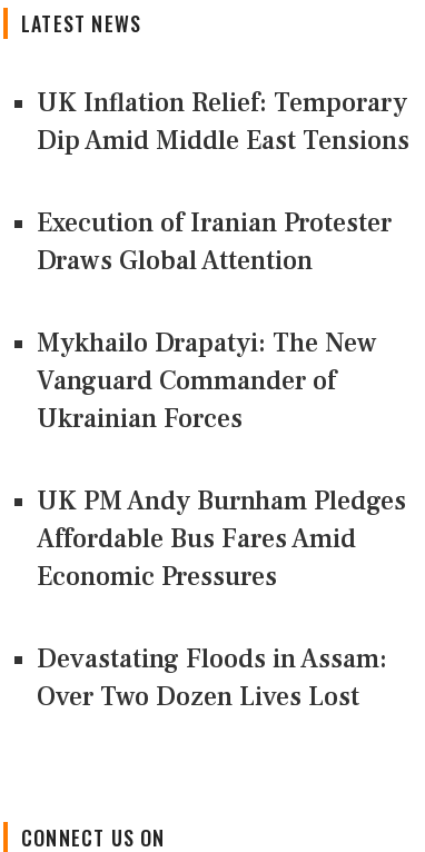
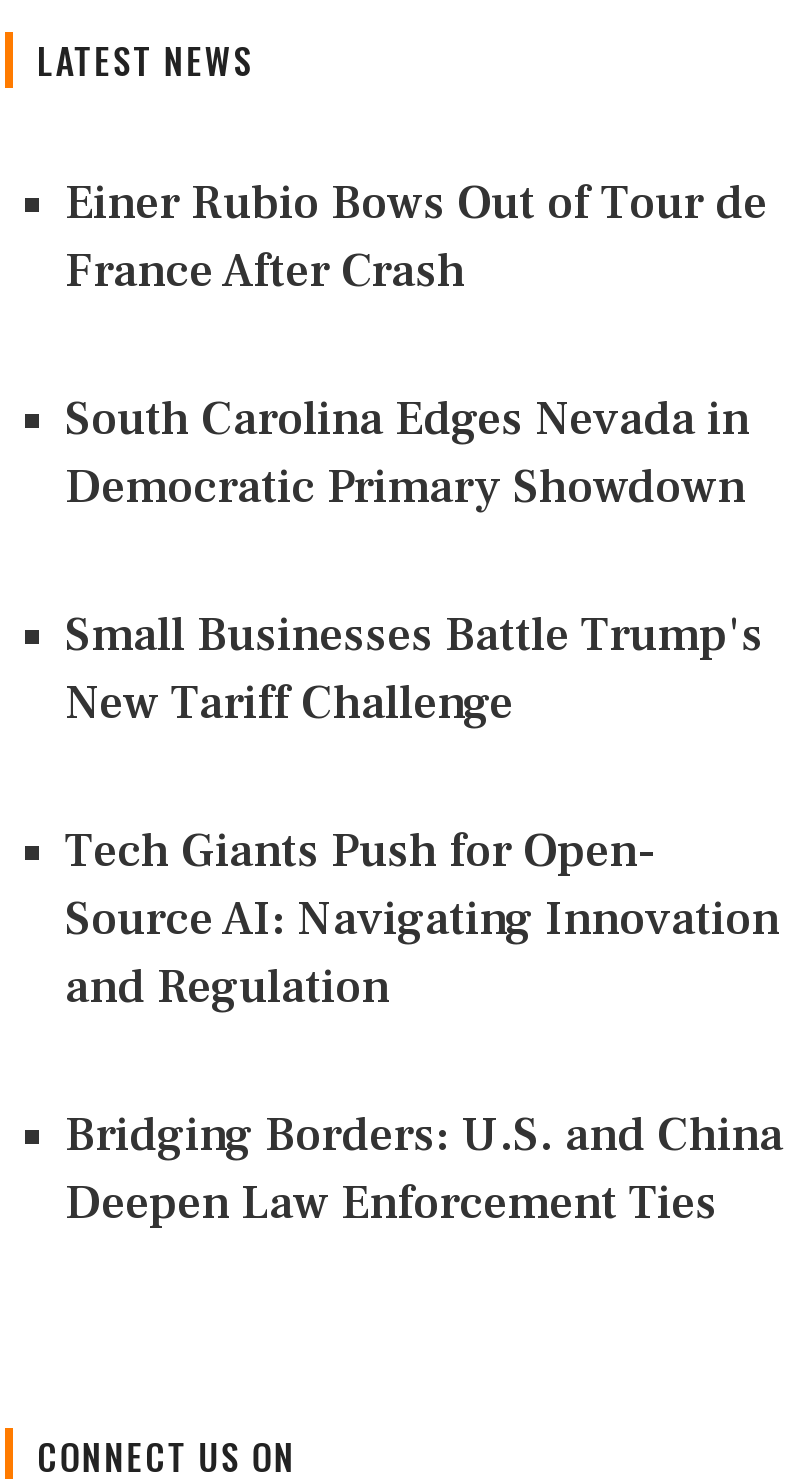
- UK Inflation Relief: Temporary
- Dip Amid Middle East Tensions
+ Einer Rubio Bows Out of Tour de
+ France After Crash

- Execution of Iranian Protester
- Draws Global Attention
+ South Carolina Edges Nevada in
+ Democratic Primary Showdown

- Mykhailo Drapatyi: The New
- Vanguard Commander of
- Ukrainian Forces
+ Small Businesses Battle Trump's
+ New Tariff Challenge

- UK PM Andy Burnham Pledges
- Affordable Bus Fares Amid
- Economic Pressures
+ Tech Giants Push for Open-
+ Source AI: Navigating Innovation
+ and Regulation

- Devastating Floods in Assam:
- Over Two Dozen Lives Lost
+ Bridging Borders: U.S. and China
+ Deepen Law Enforcement Ties
